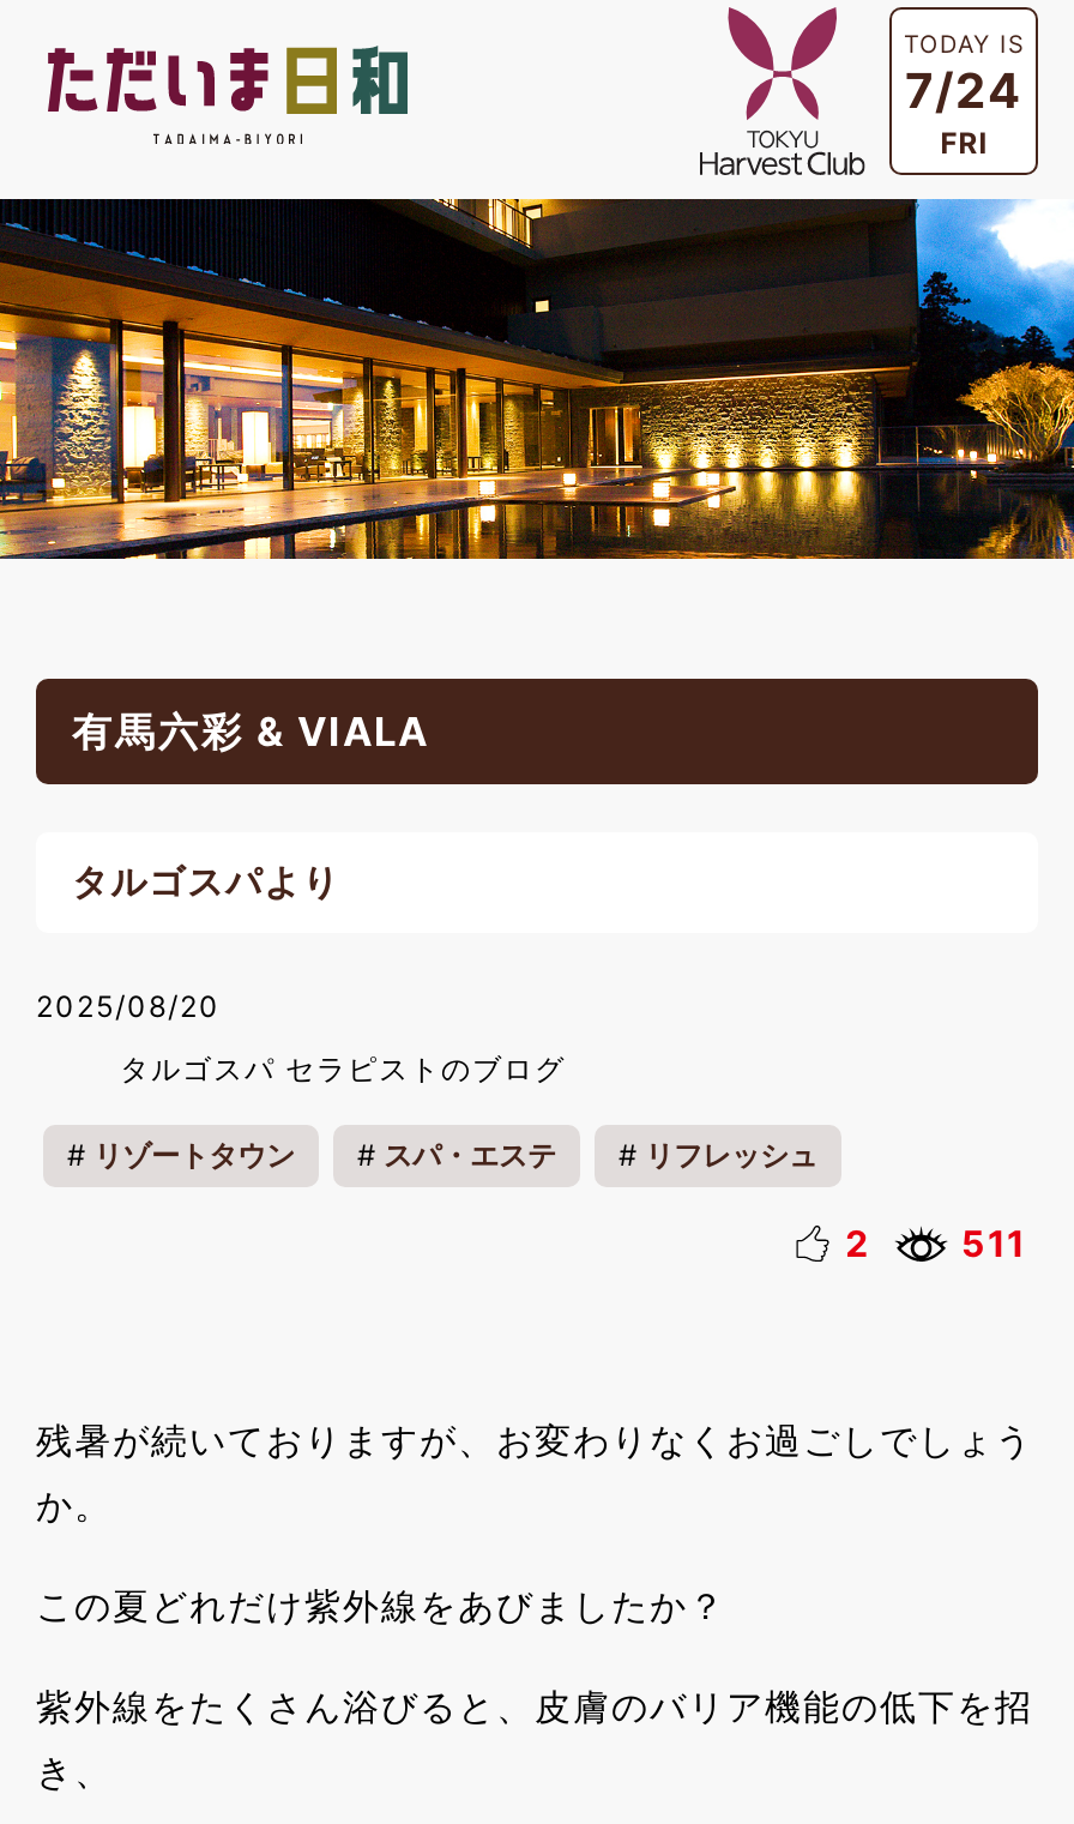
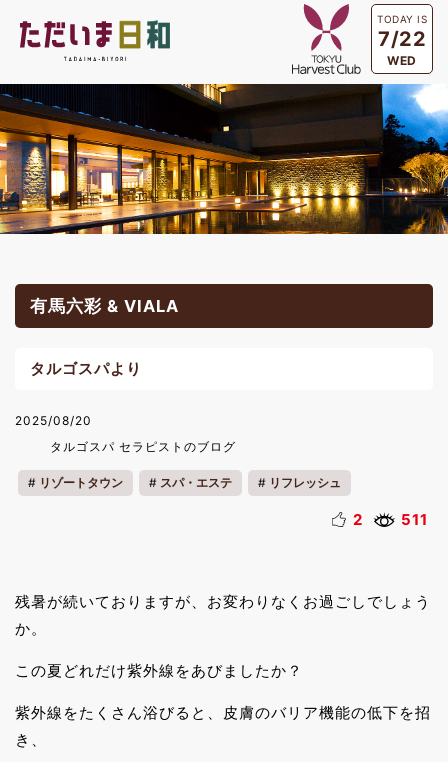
- 7/24
- FRI
+ 7/22
+ WED
